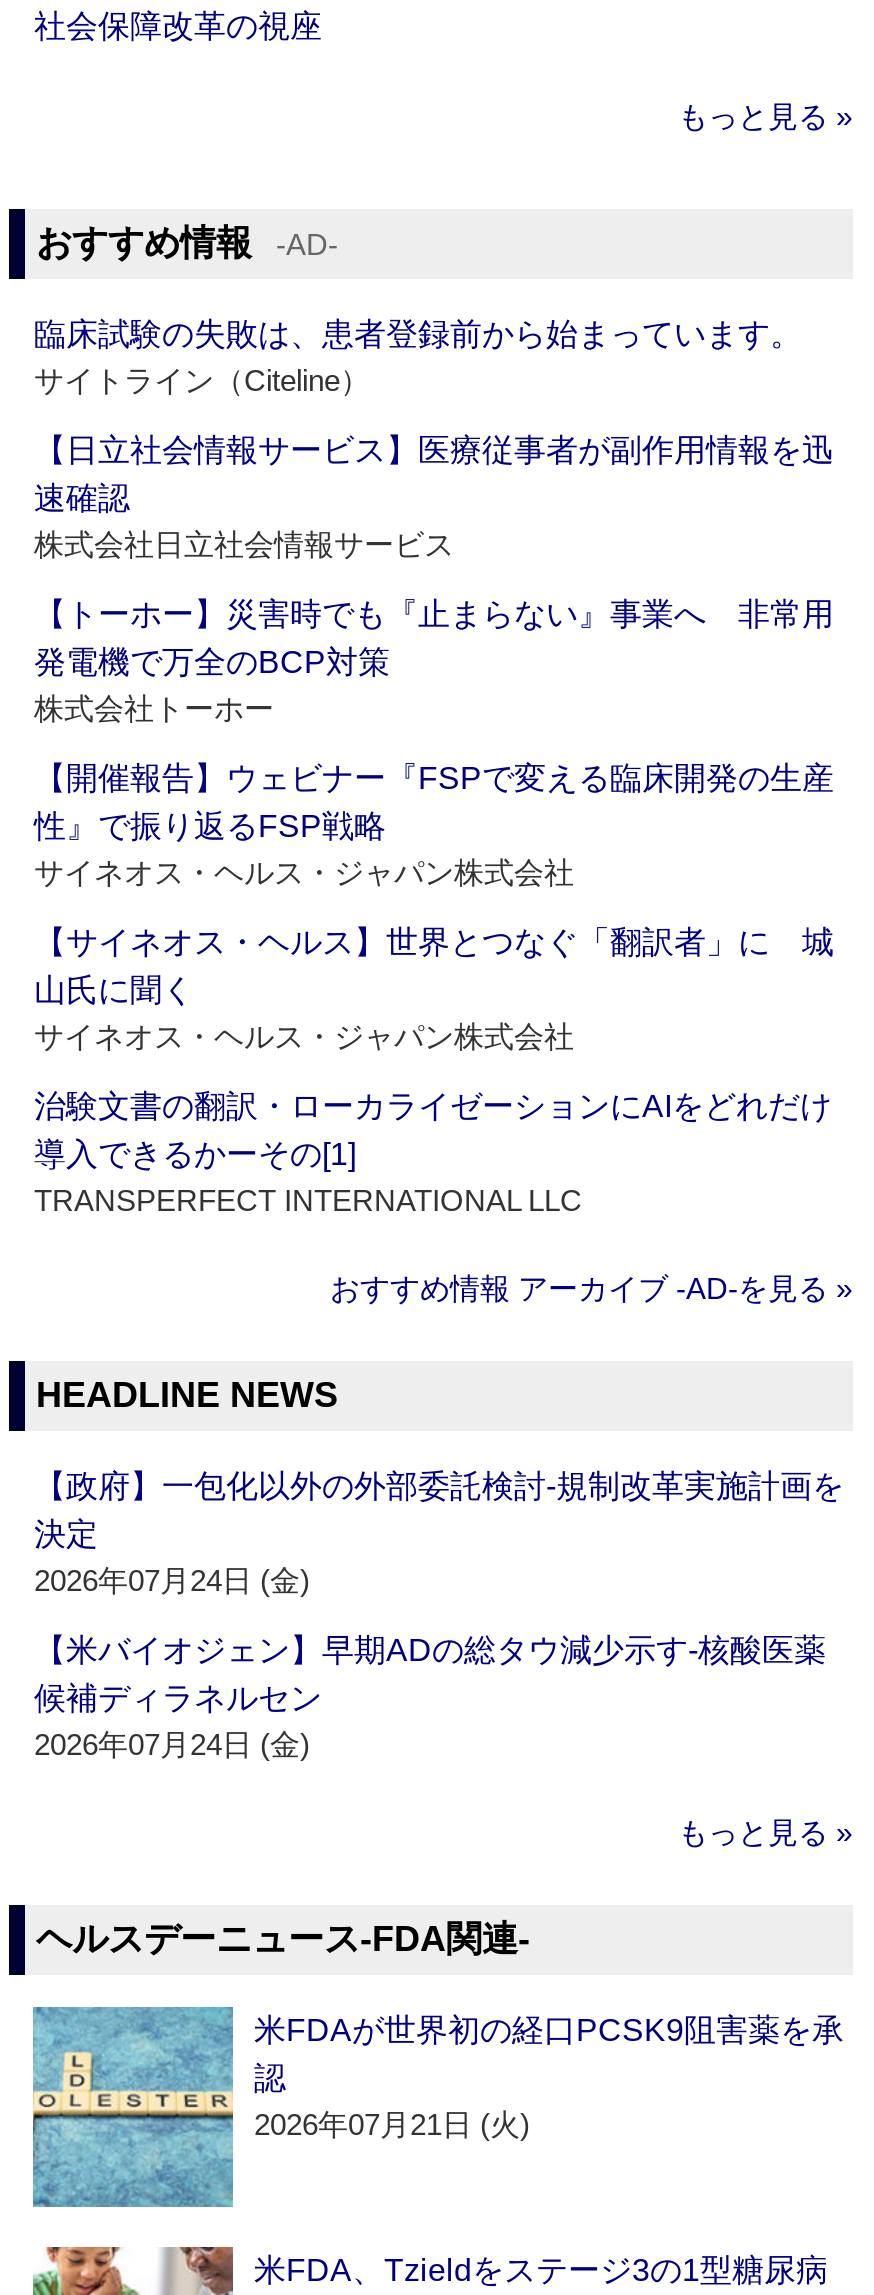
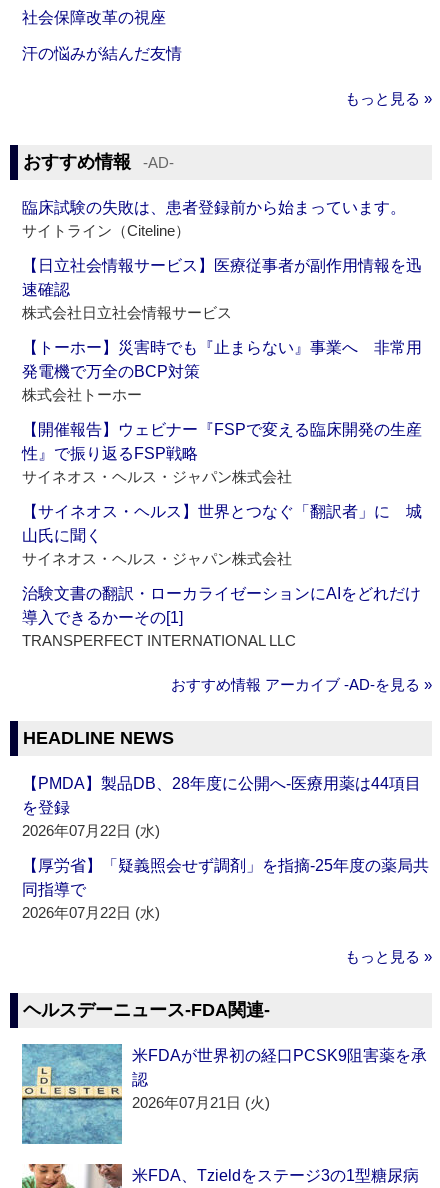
+ 汗の悩みが結んだ友情

- 【政府】一包化以外の外部委託検討‐規制改革実施計画を
- 決定
- 2026年07月24日 (金)
+ 【PMDA】製品DB、28年度に公開へ‐医療用薬は44項目
+ を登録
+ 2026年07月22日 (水)

- 【米バイオジェン】早期ADの総タウ減少示す‐核酸医薬
- 候補ディラネルセン
- 2026年07月24日 (金)
+ 【厚労省】「疑義照会せず調剤」を指摘‐25年度の薬局共
+ 同指導で
+ 2026年07月22日 (水)
